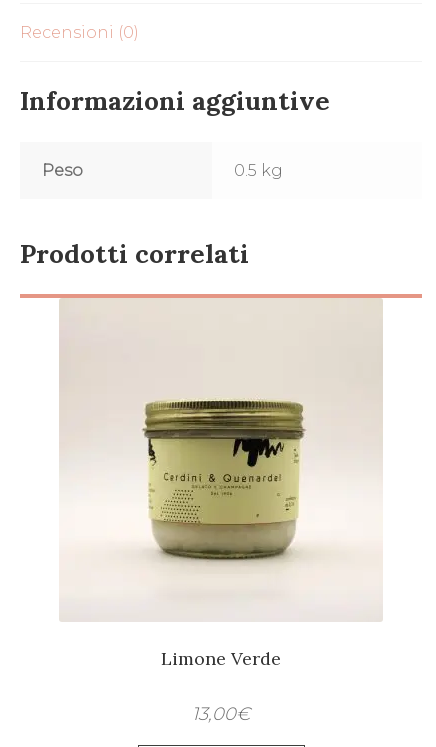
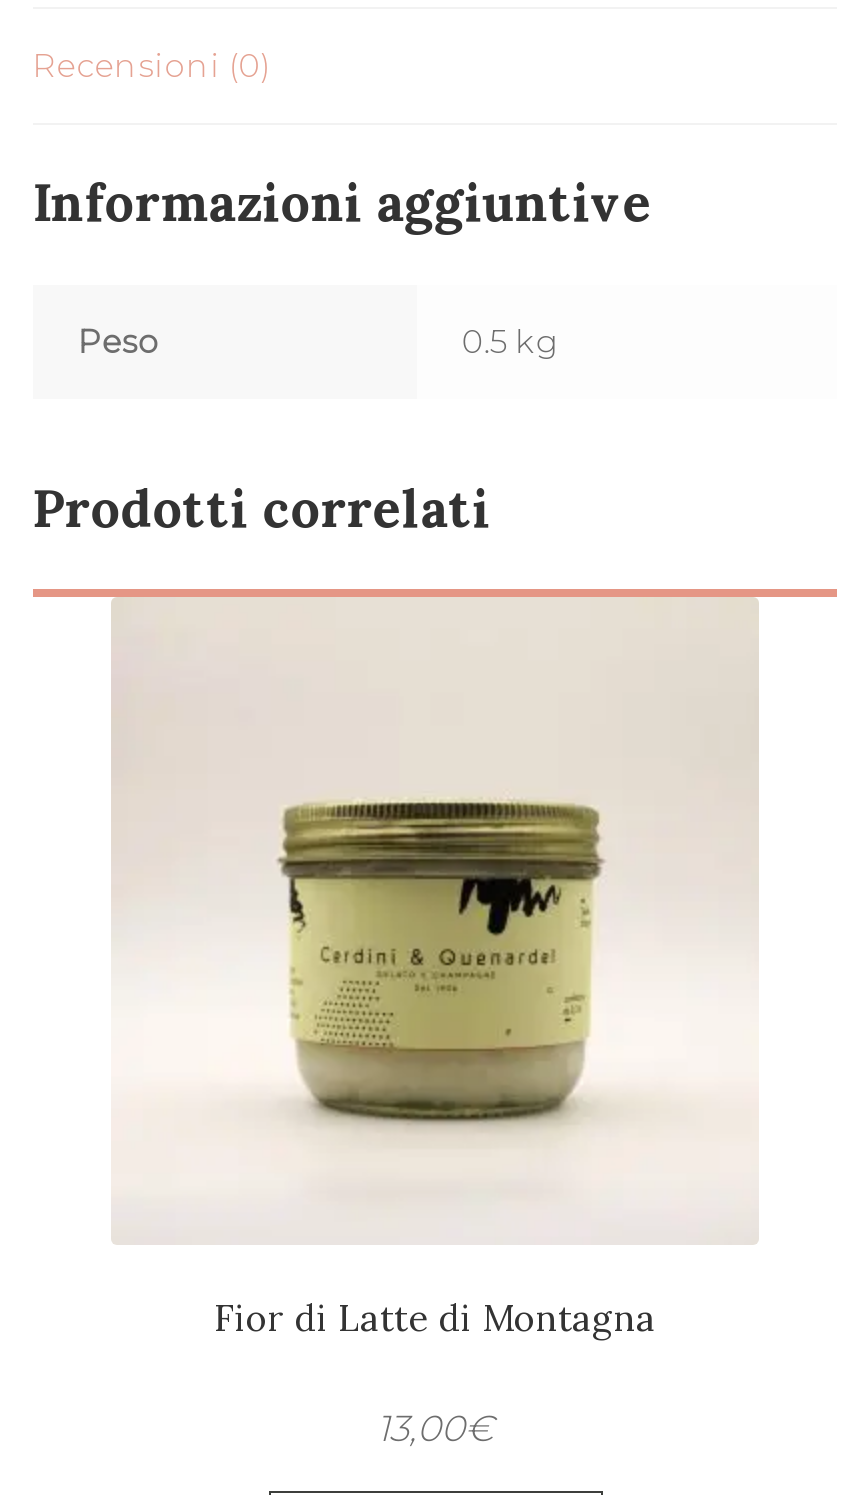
- Limone Verde
+ Fior di Latte di Montagna
